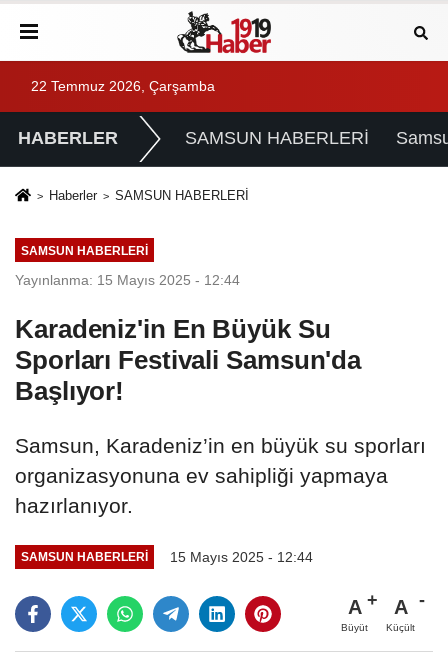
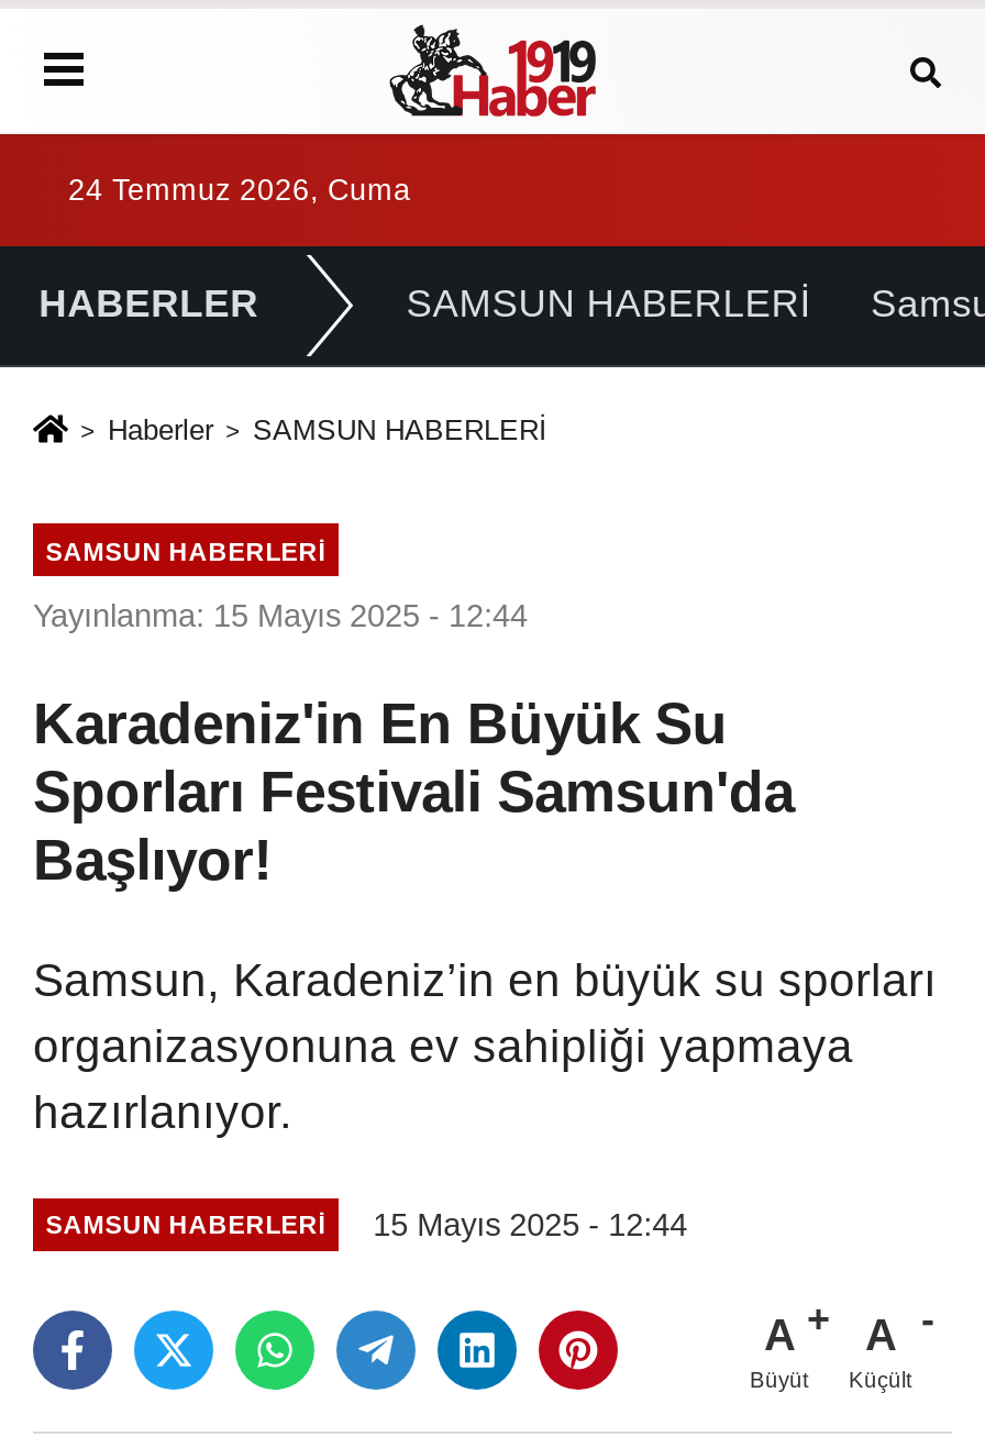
- 22 Temmuz 2026, Çarşamba
+ 24 Temmuz 2026, Cuma
